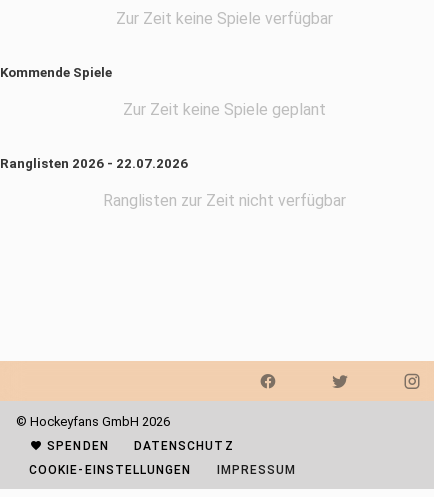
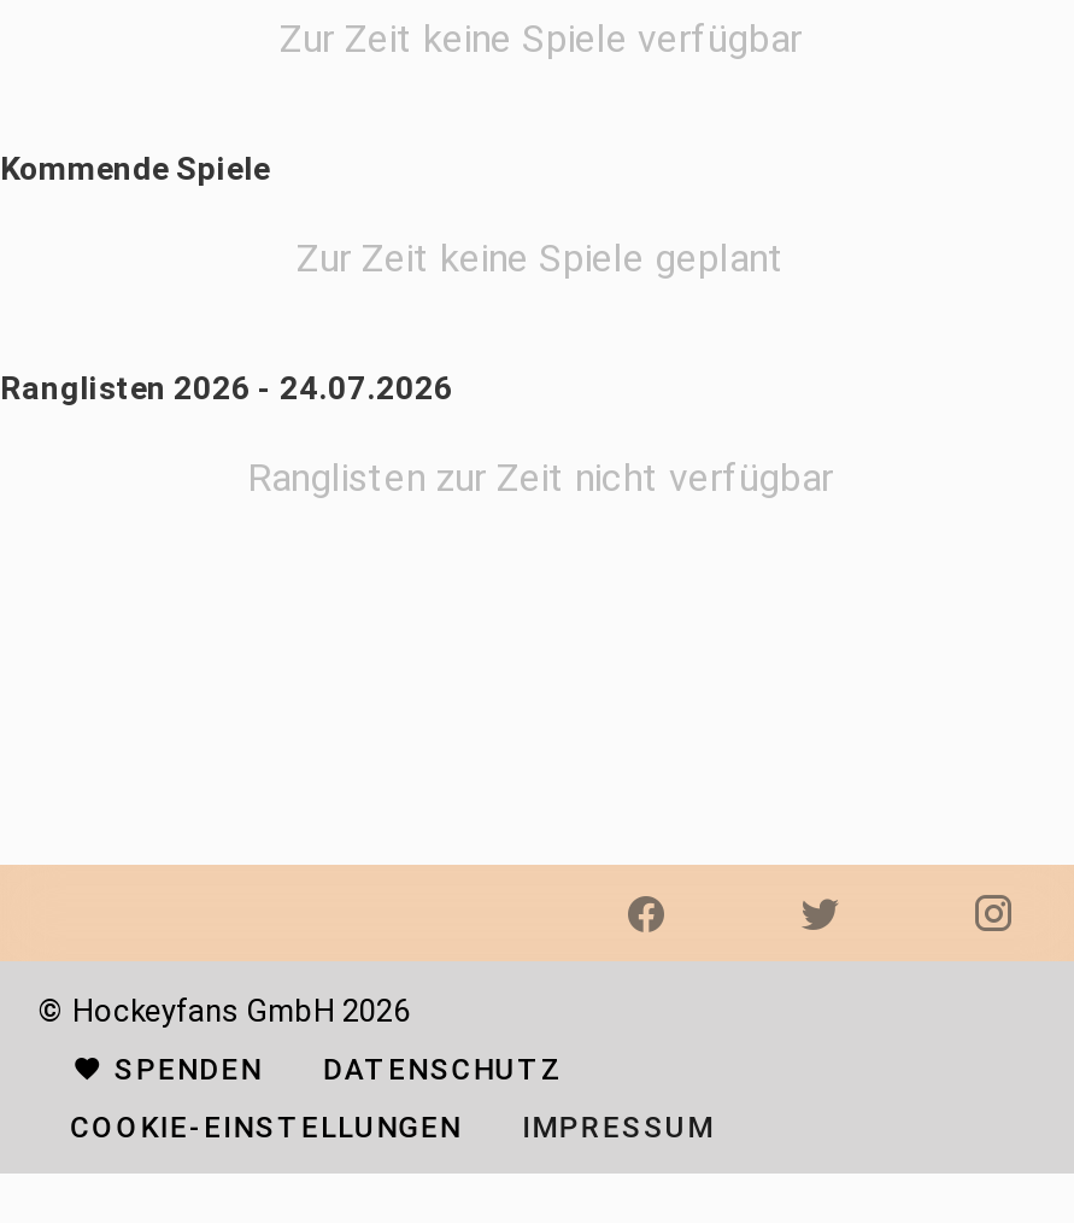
- Ranglisten 2026 - 22.07.2026
+ Ranglisten 2026 - 24.07.2026
